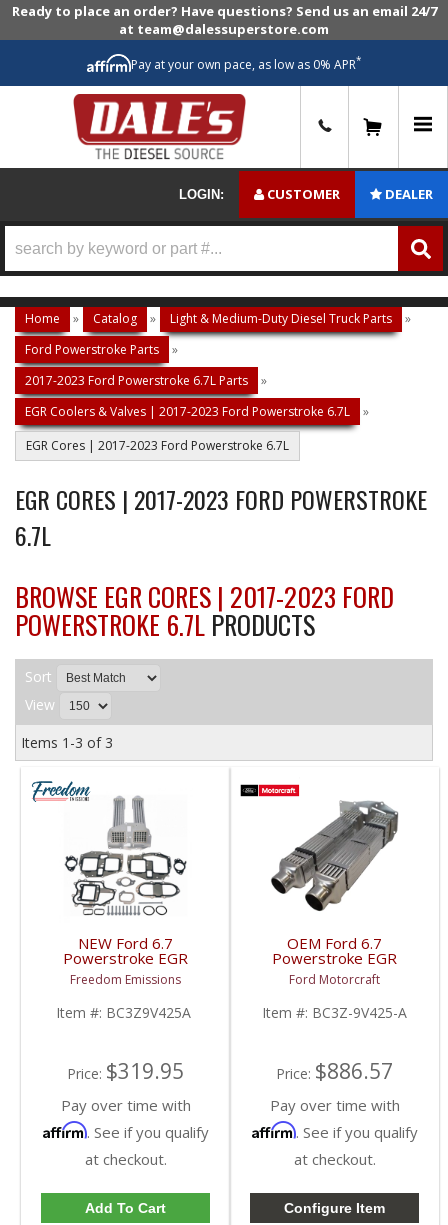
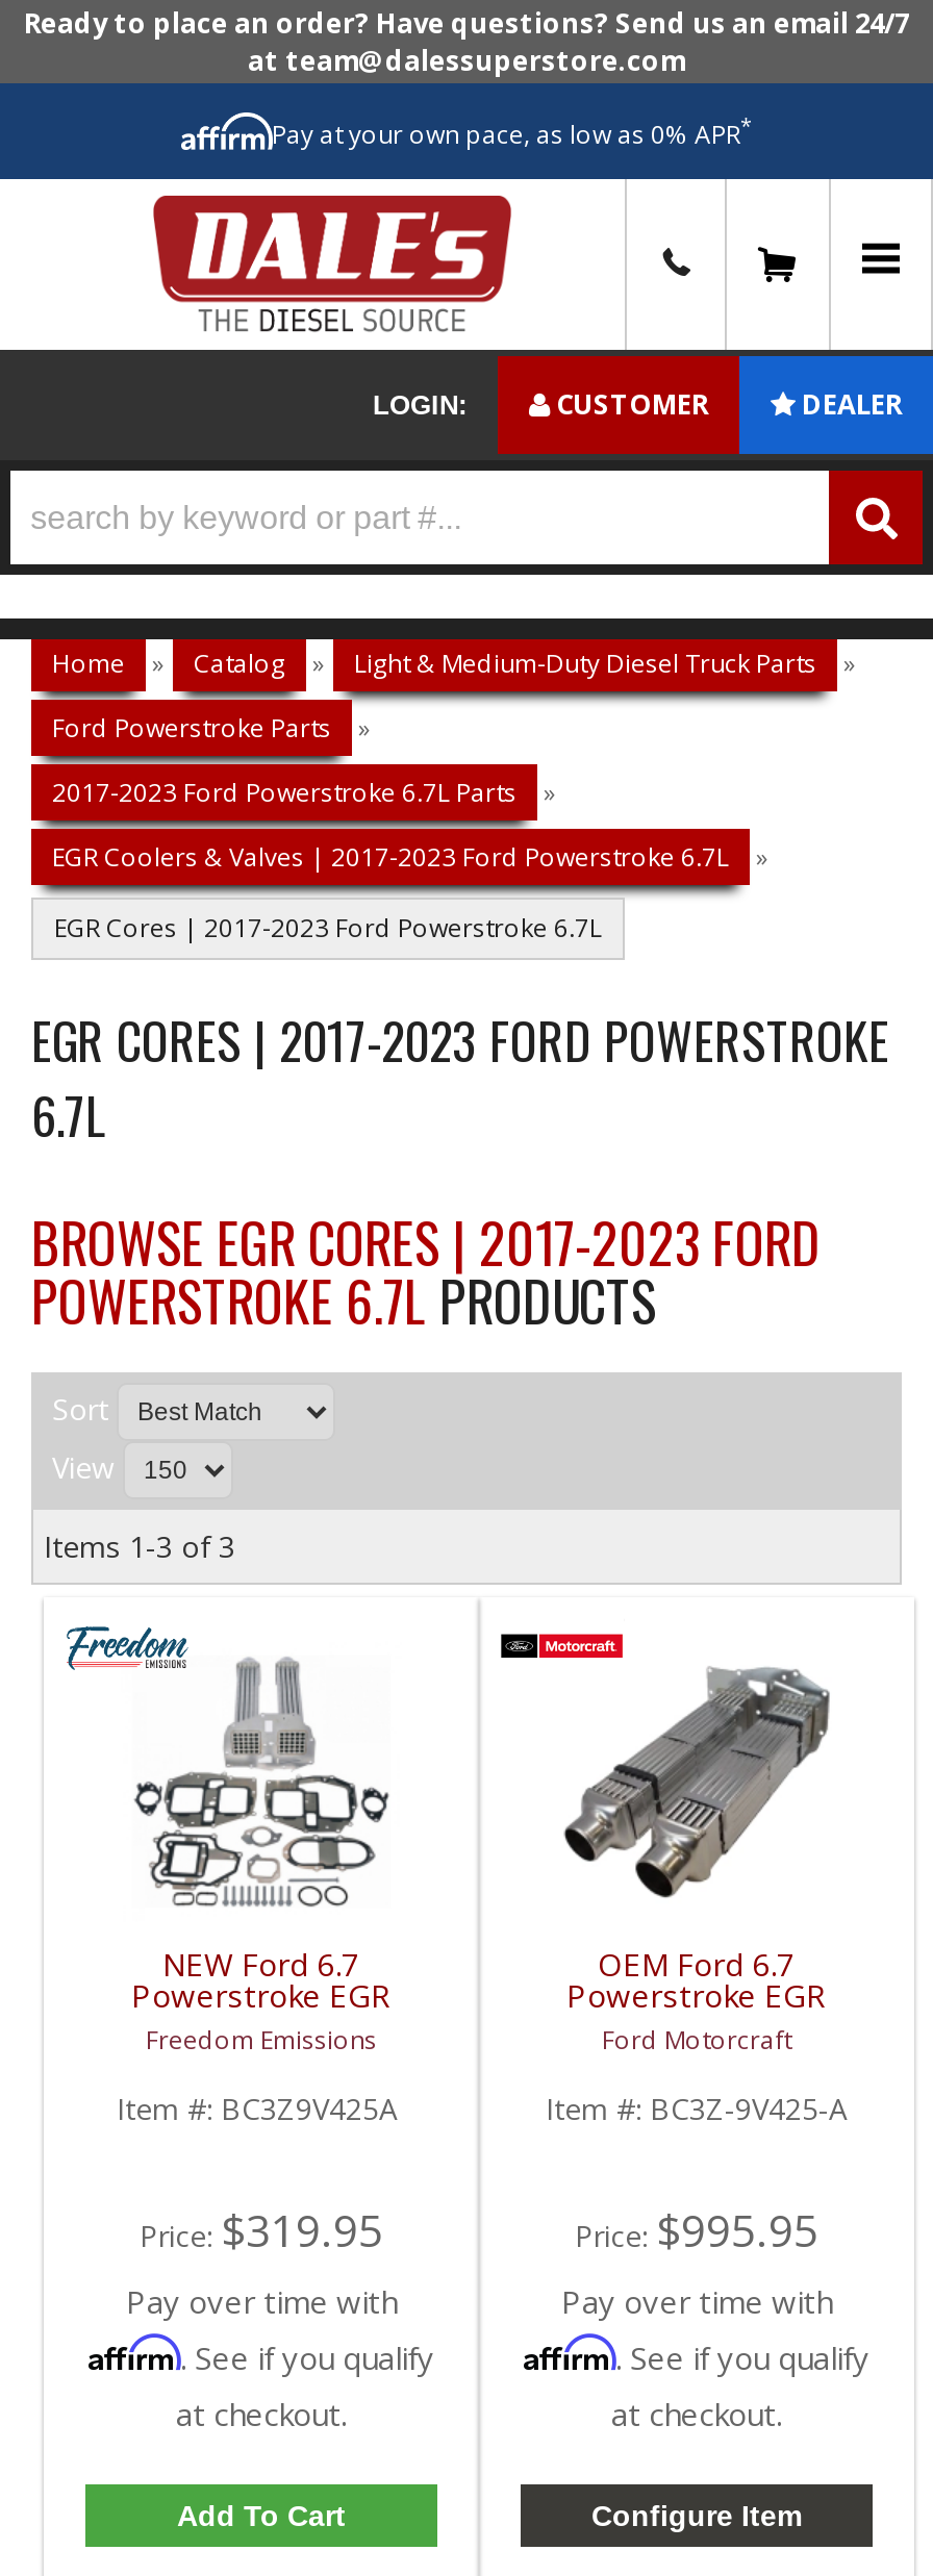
- Price: $886.57
+ Price: $995.95
